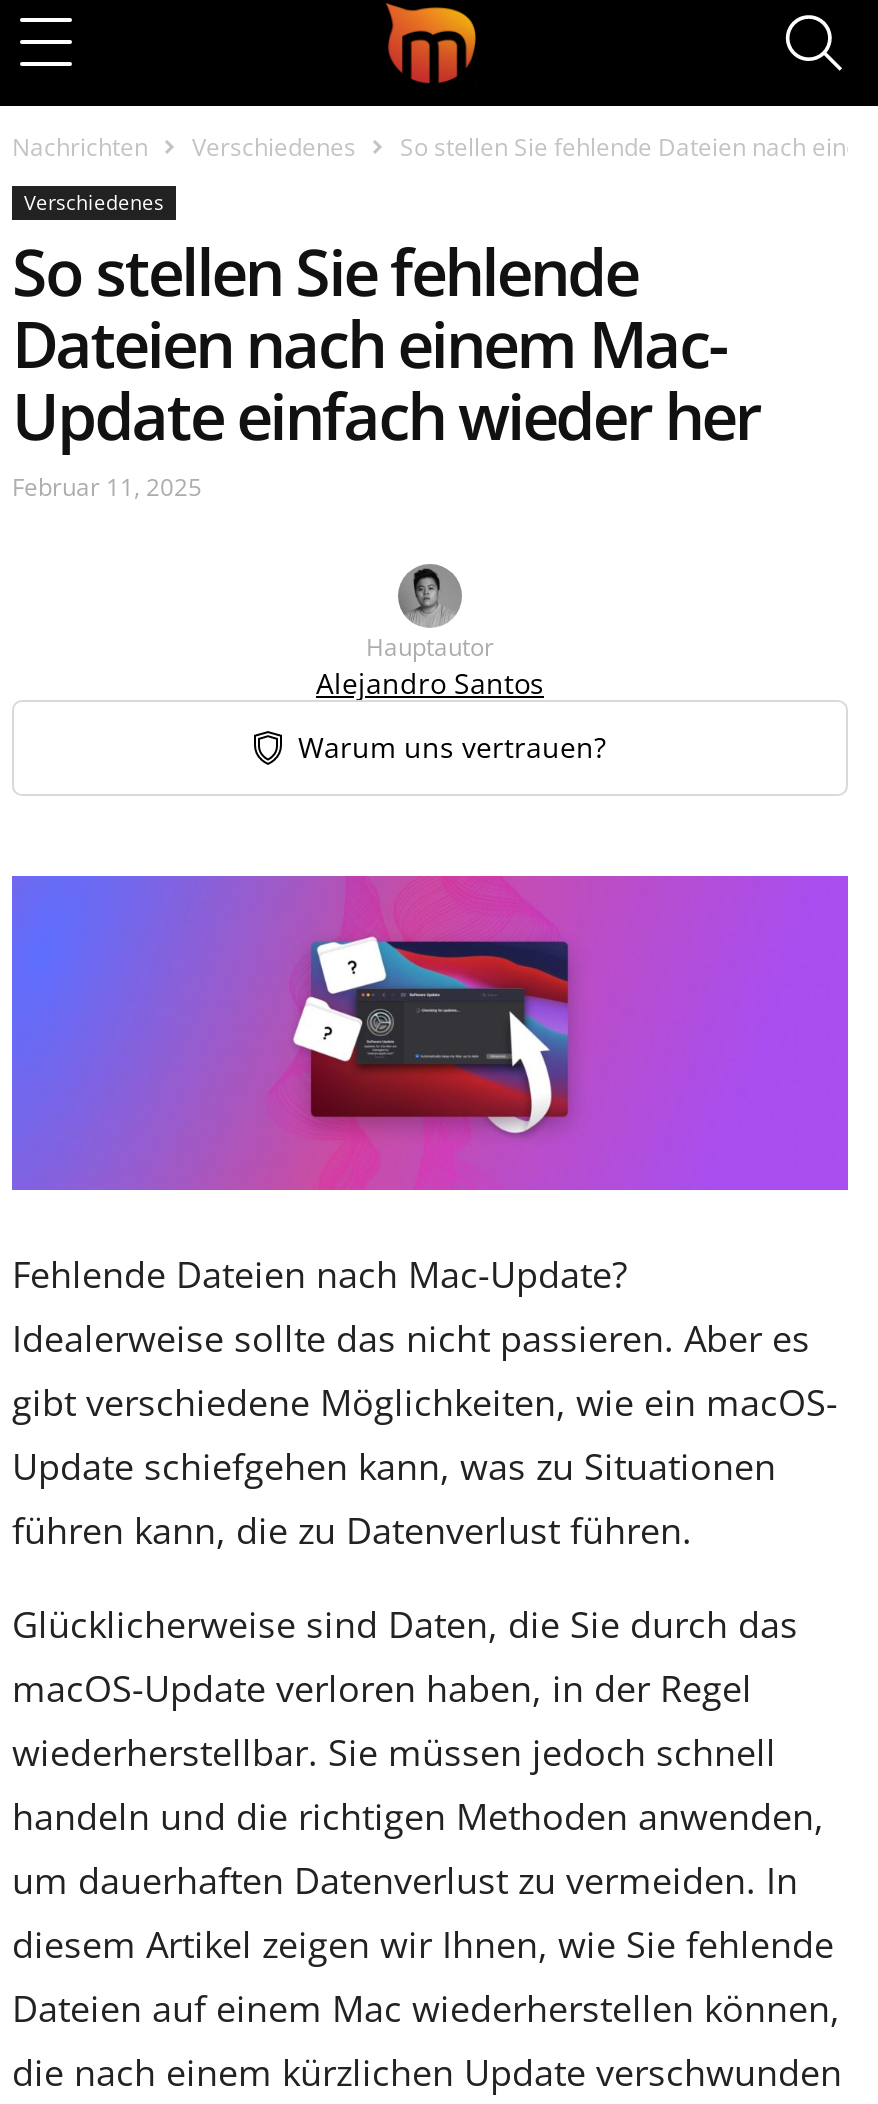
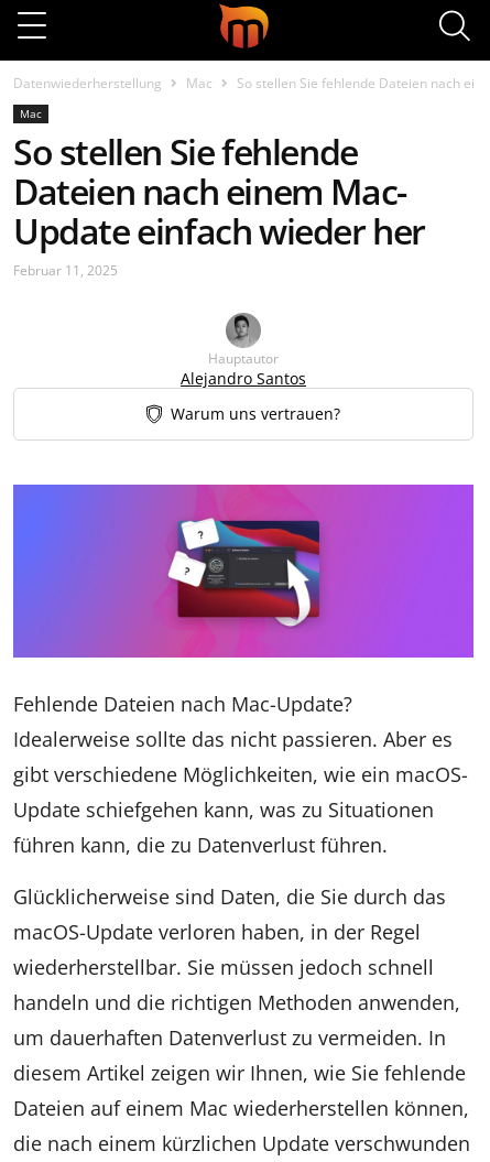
- Nachrichten
- Verschiedenes
+ Datenwiederherstellung
+ Mac

- Verschiedenes
+ Mac
